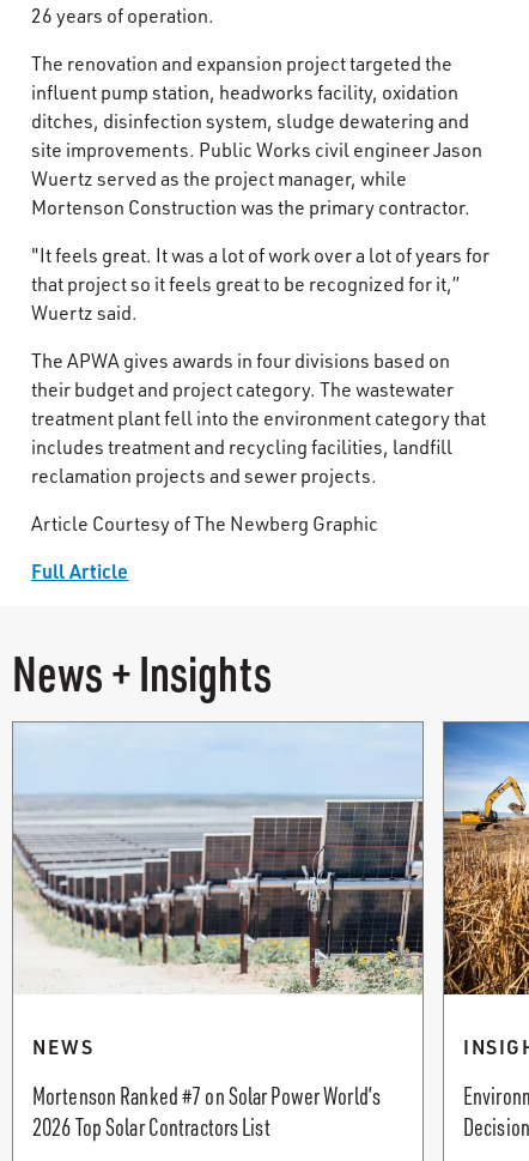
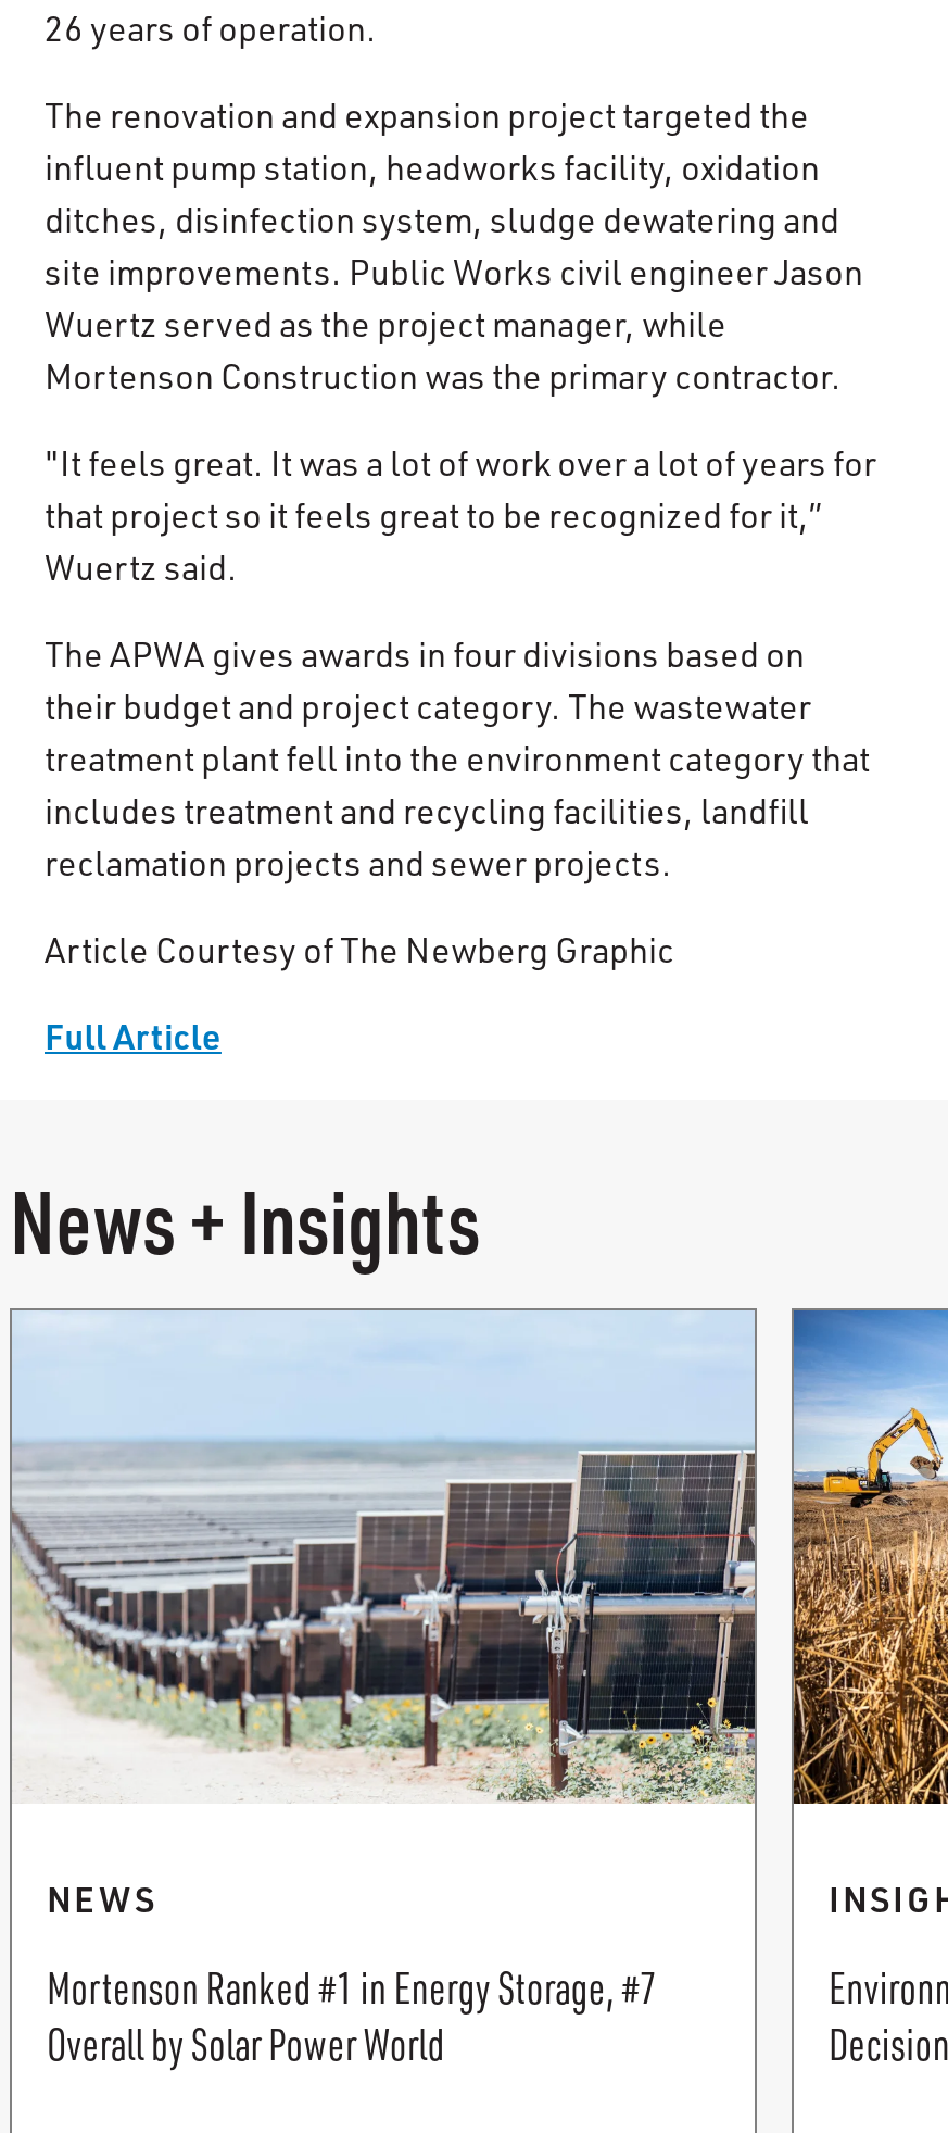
- Mortenson Ranked #7 on Solar Power World’s
+ Mortenson Ranked #1 in Energy Storage, #7

- 2026 Top Solar Contractors List
+ Overall by Solar Power World
